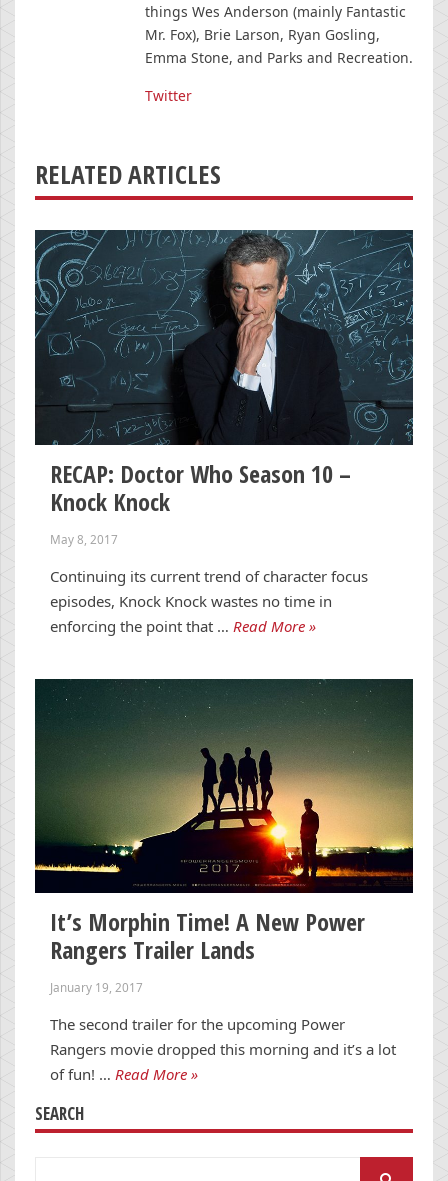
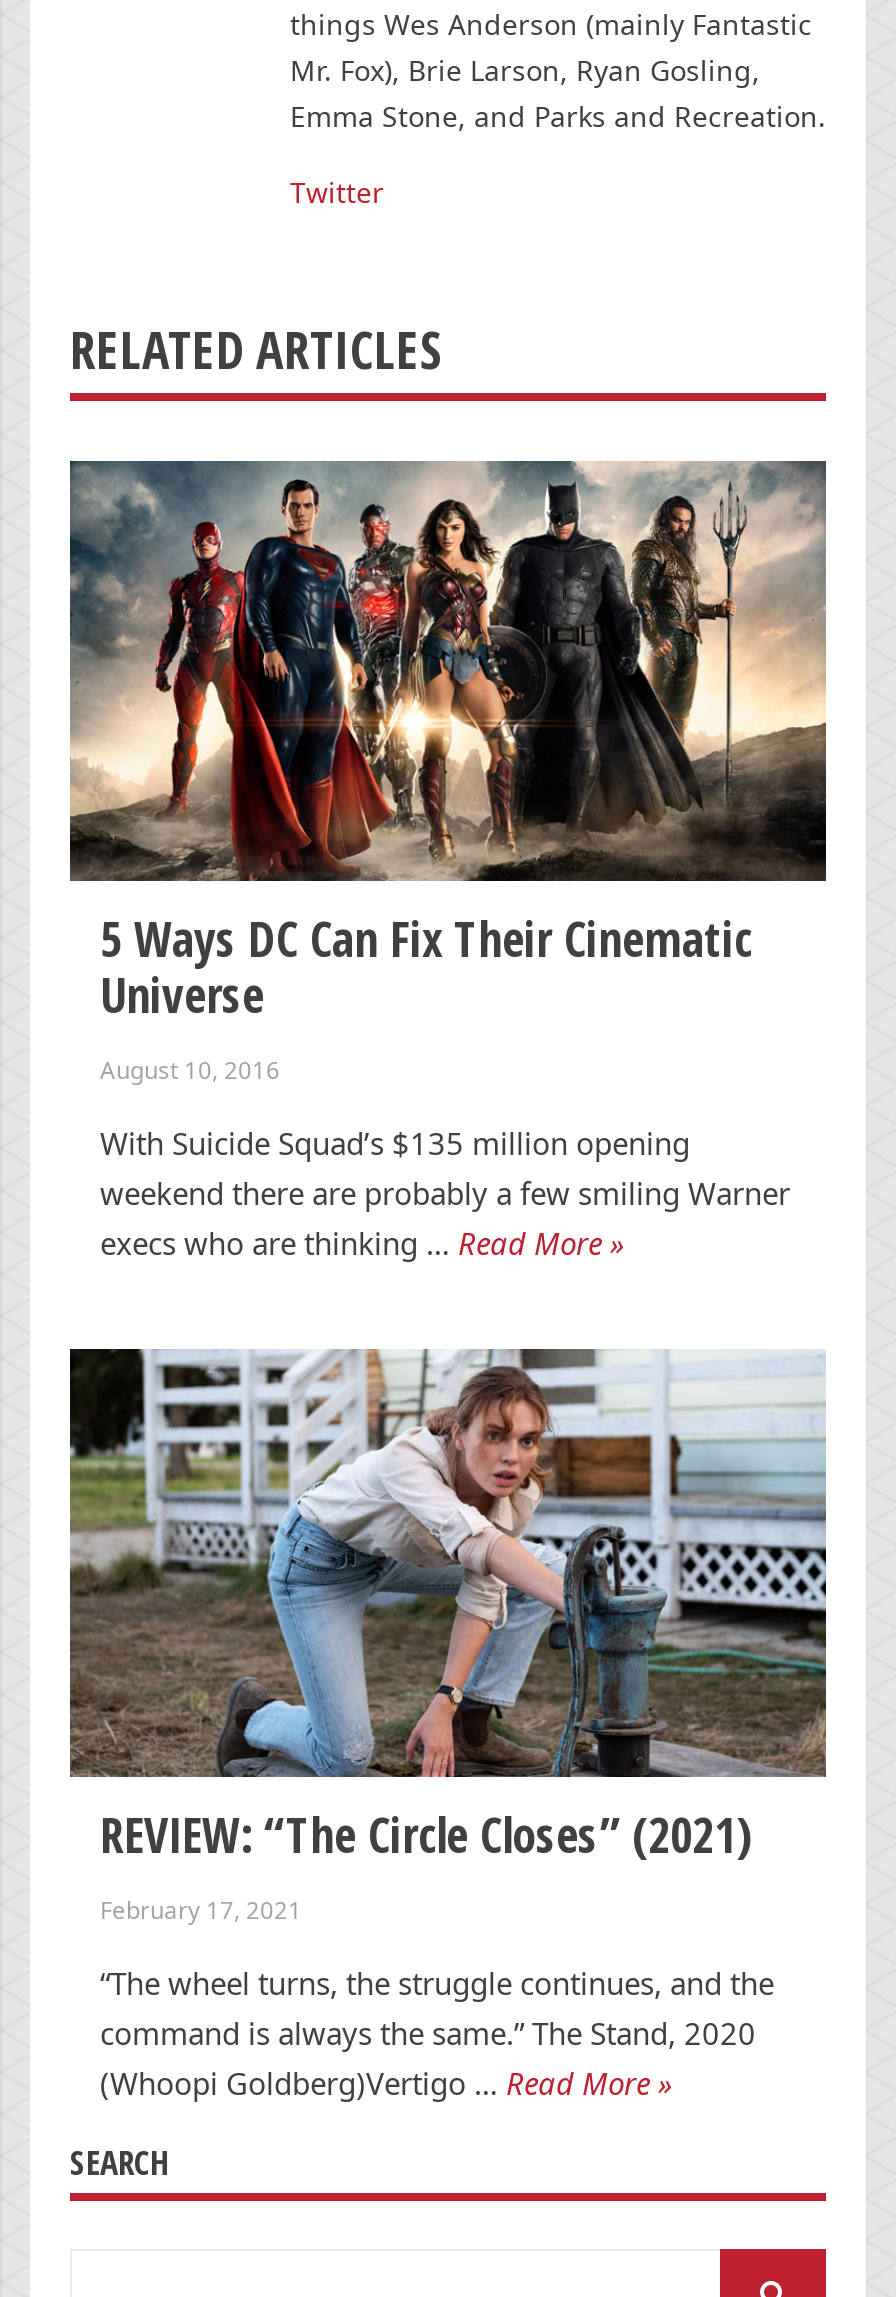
- [image]
- RECAP: Doctor Who Season 10 –
- Knock Knock
- May 8, 2017
+ [image]
+ 5 Ways DC Can Fix Their Cinematic
+ Universe
+ August 10, 2016

- Continuing its current trend of character focus
- episodes, Knock Knock wastes no time in
- enforcing the point that … Read More »
+ With Suicide Squad’s $135 million opening
+ weekend there are probably a few smiling Warner
+ execs who are thinking … Read More »

- [image]
- It’s Morphin Time! A New Power
- Rangers Trailer Lands
- January 19, 2017
+ [image]
+ REVIEW: “The Circle Closes” (2021)
+ February 17, 2021

- The second trailer for the upcoming Power
- Rangers movie dropped this morning and it’s a lot
- of fun! … Read More »
+ “The wheel turns, the struggle continues, and the
+ command is always the same.” The Stand, 2020
+ (Whoopi Goldberg)Vertigo … Read More »
